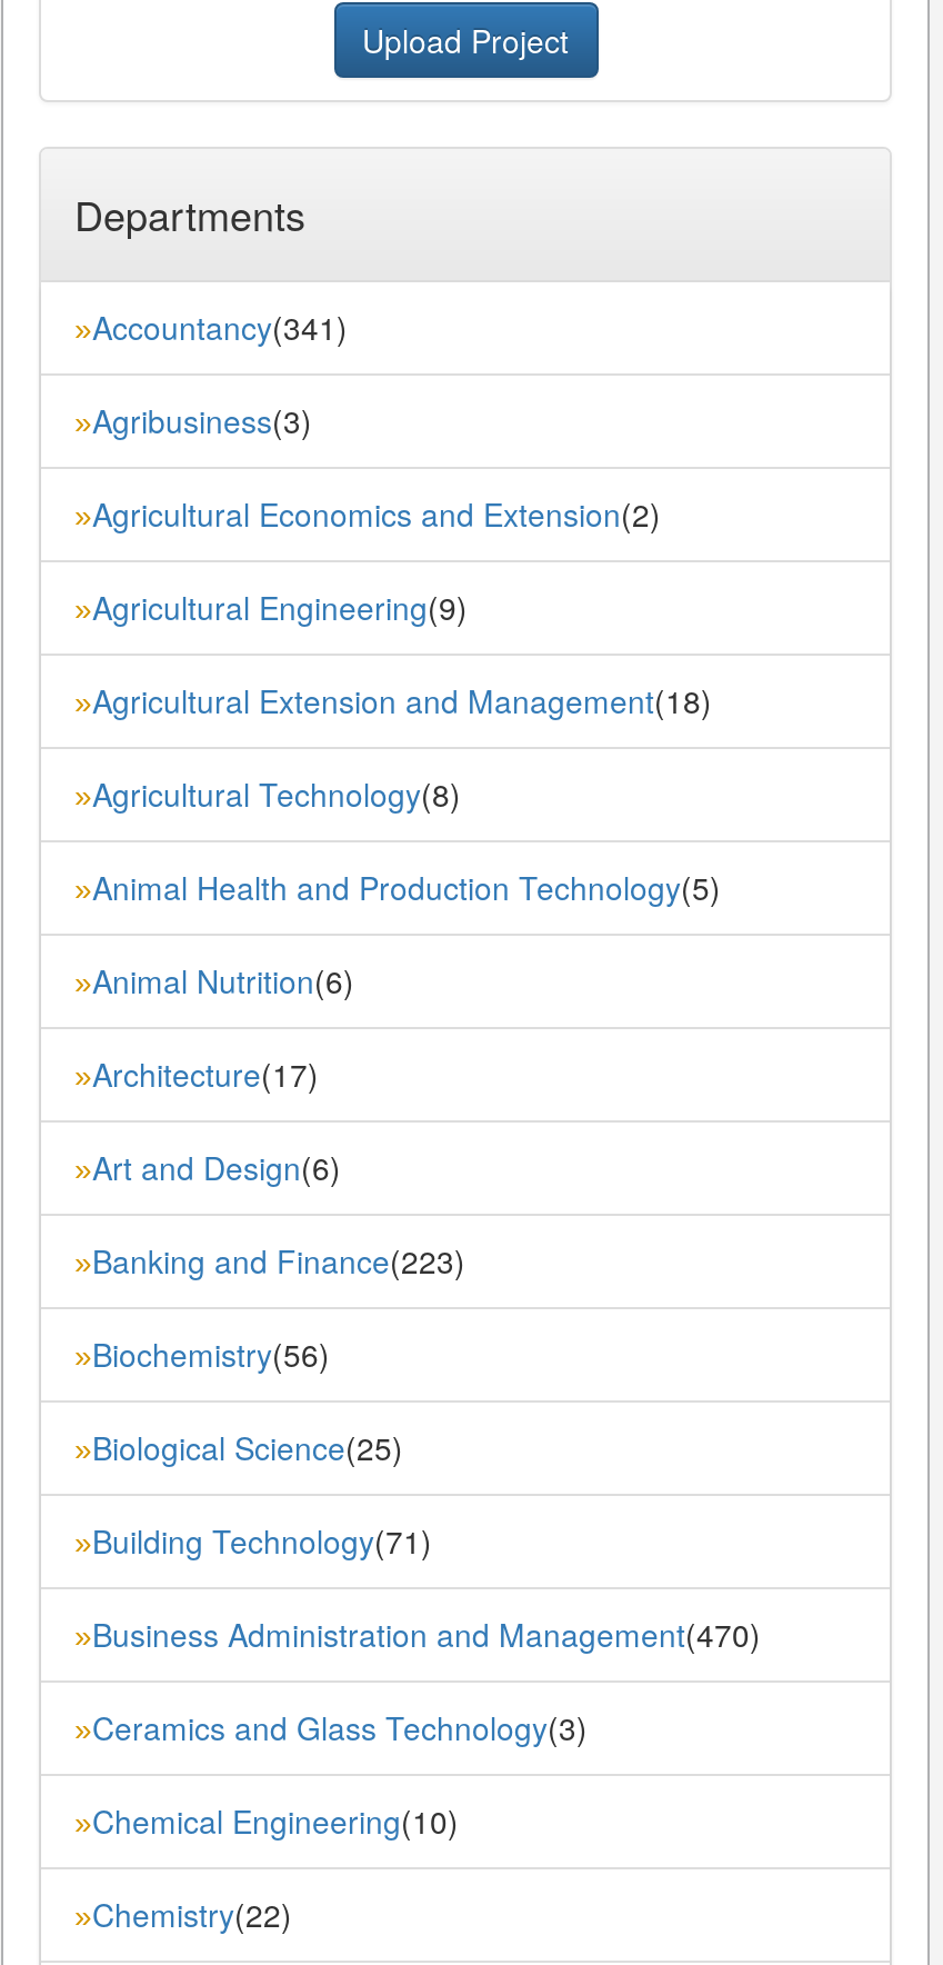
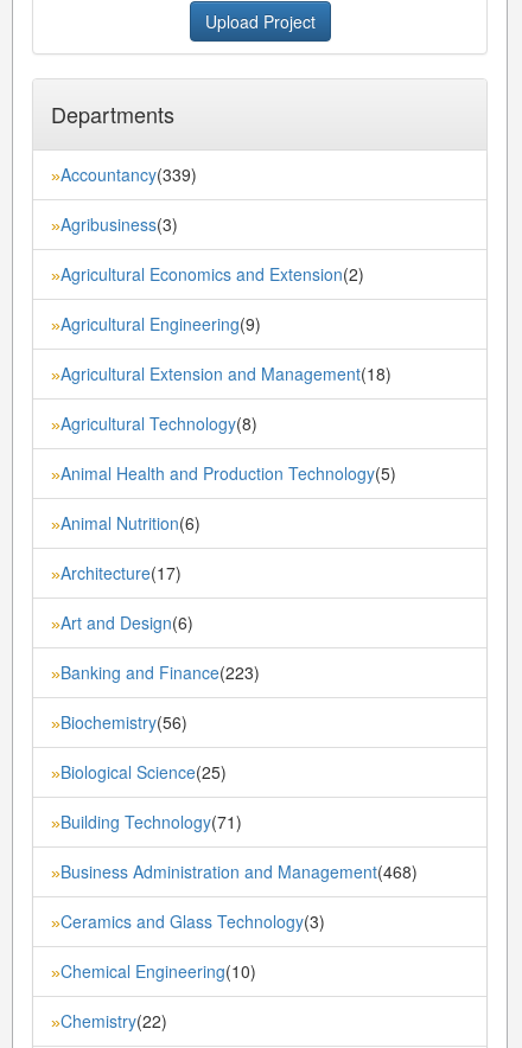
- »Accountancy(341)
+ »Accountancy(339)

- »Business Administration and Management(470)
+ »Business Administration and Management(468)
